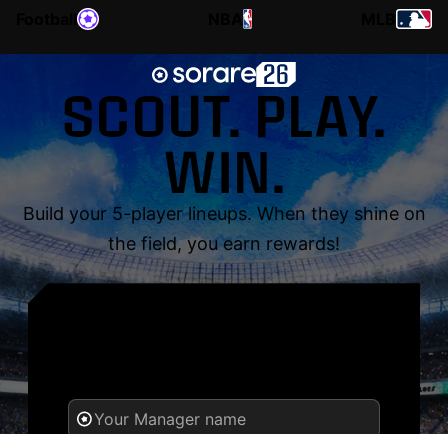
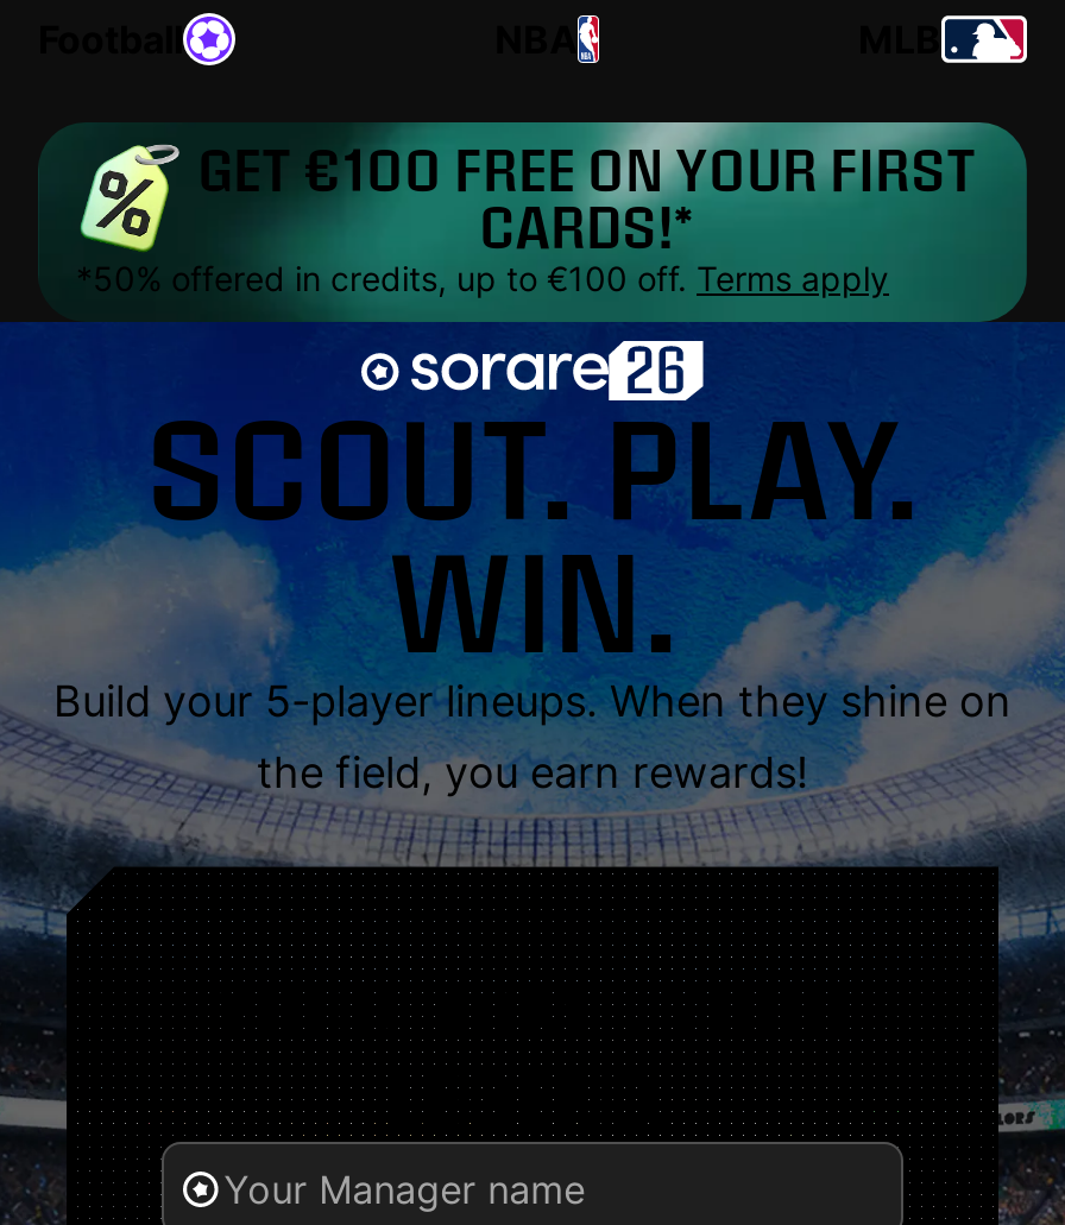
+ [image]
+ GET €100 FREE ON YOUR FIRST
+ CARDS!*
+ *50% offered in credits, up to €100 off. Terms apply
